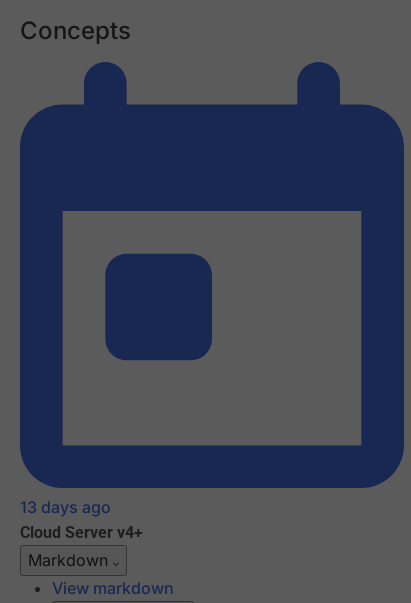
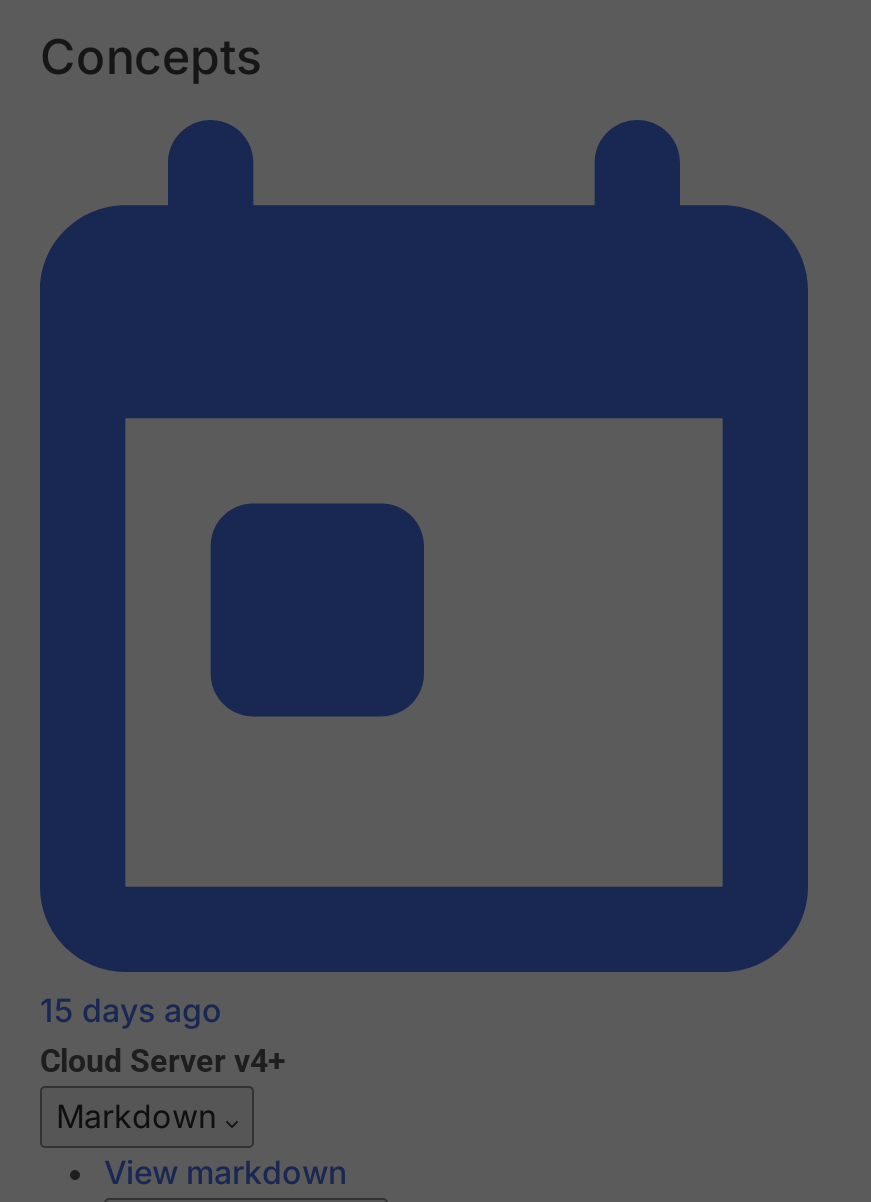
- 13 days ago
+ 15 days ago
